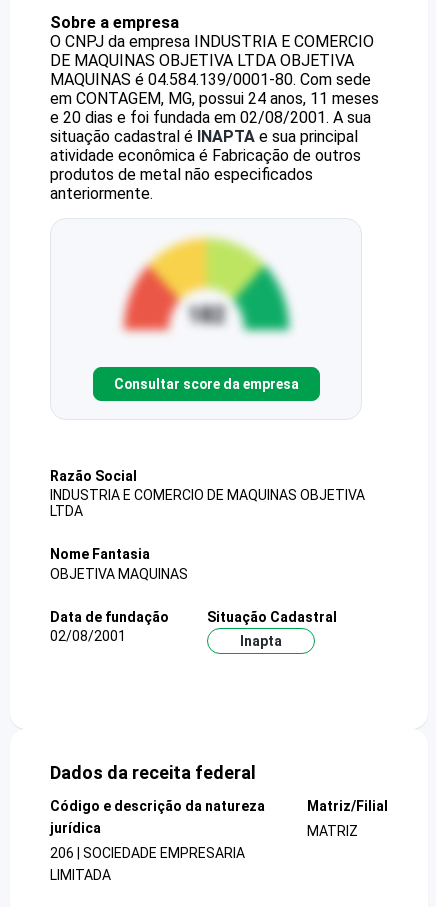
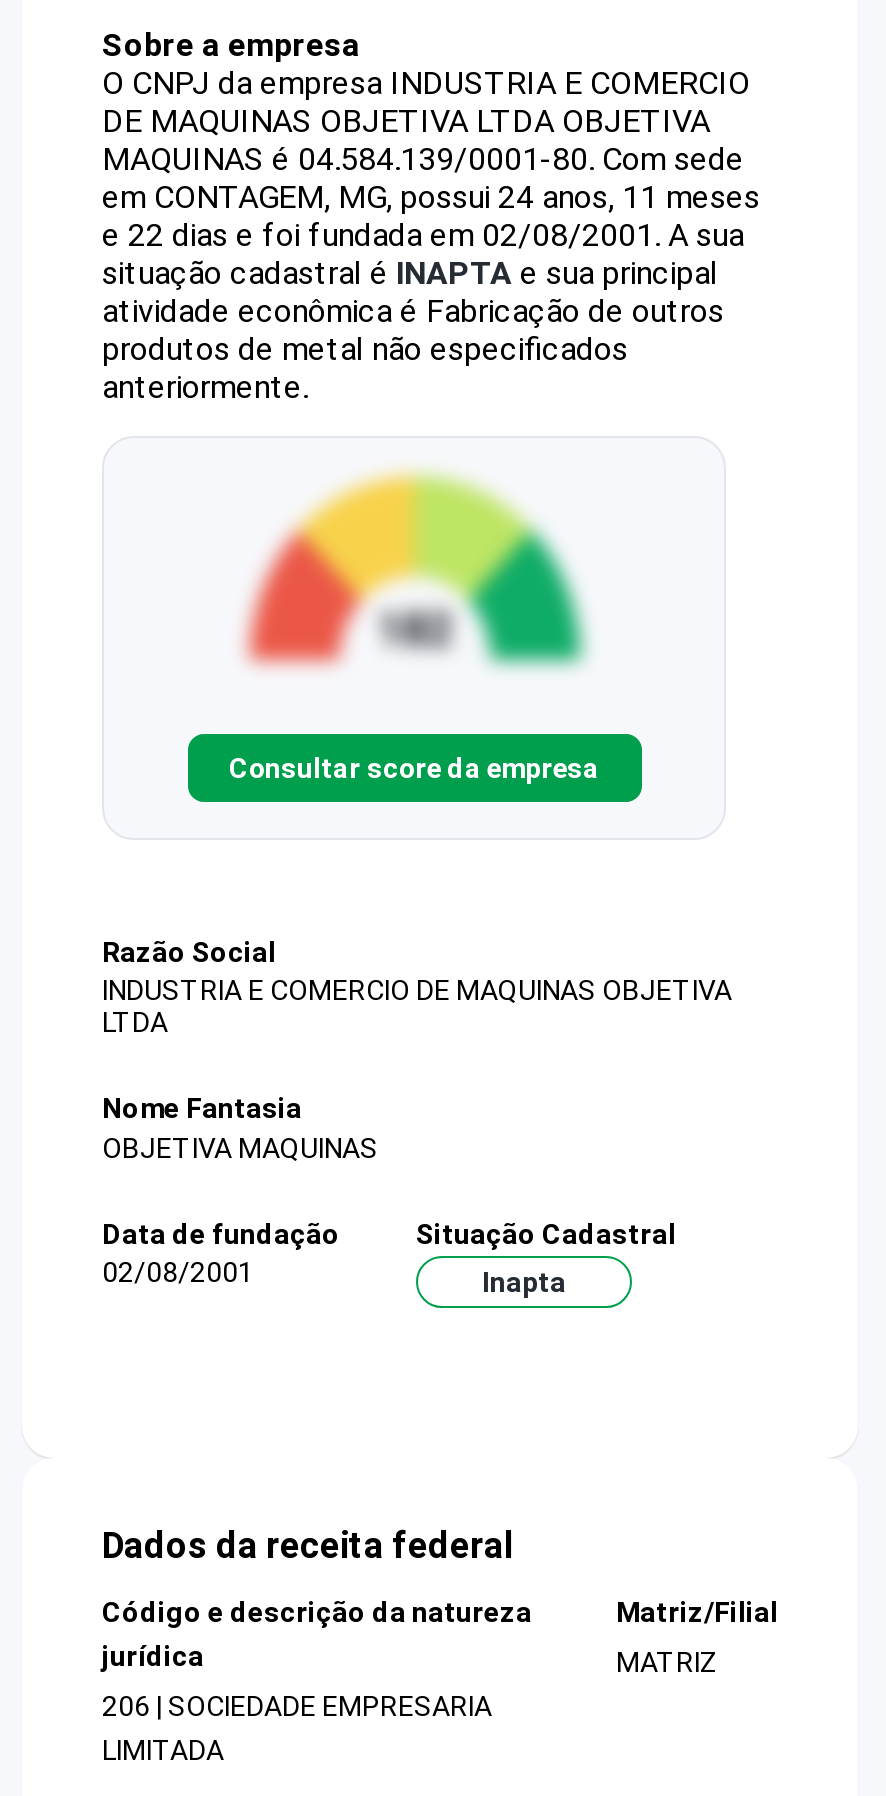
- e 20 dias e foi fundada em 02/08/2001. A sua
+ e 22 dias e foi fundada em 02/08/2001. A sua
